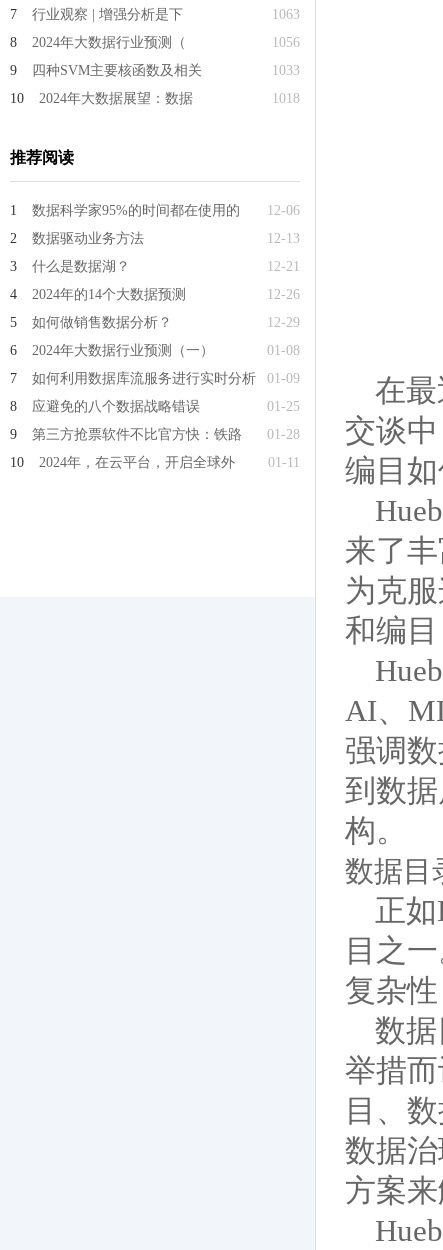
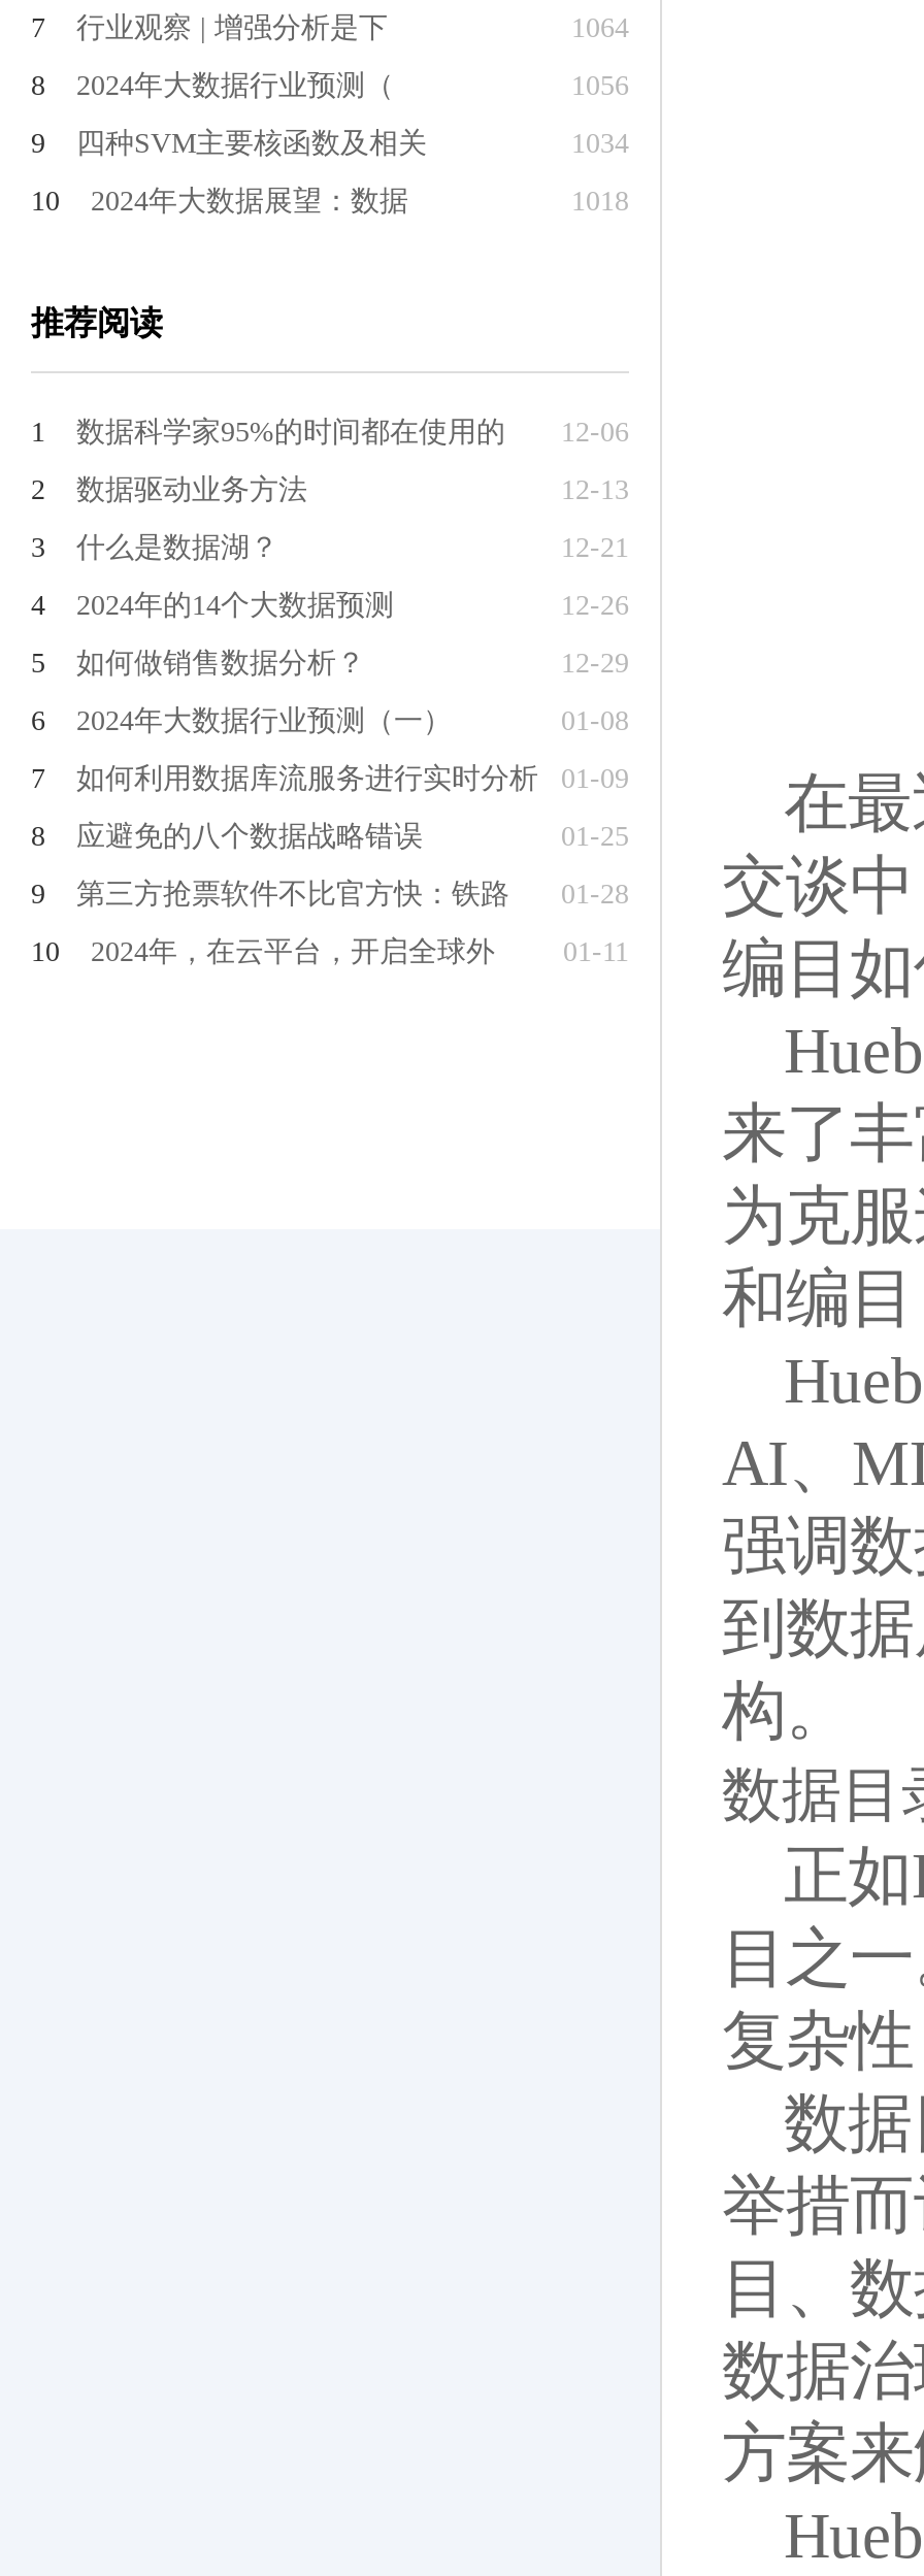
- 1063
+ 1064

- 1033
+ 1034
